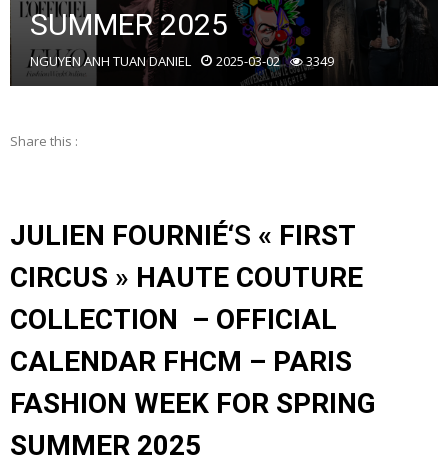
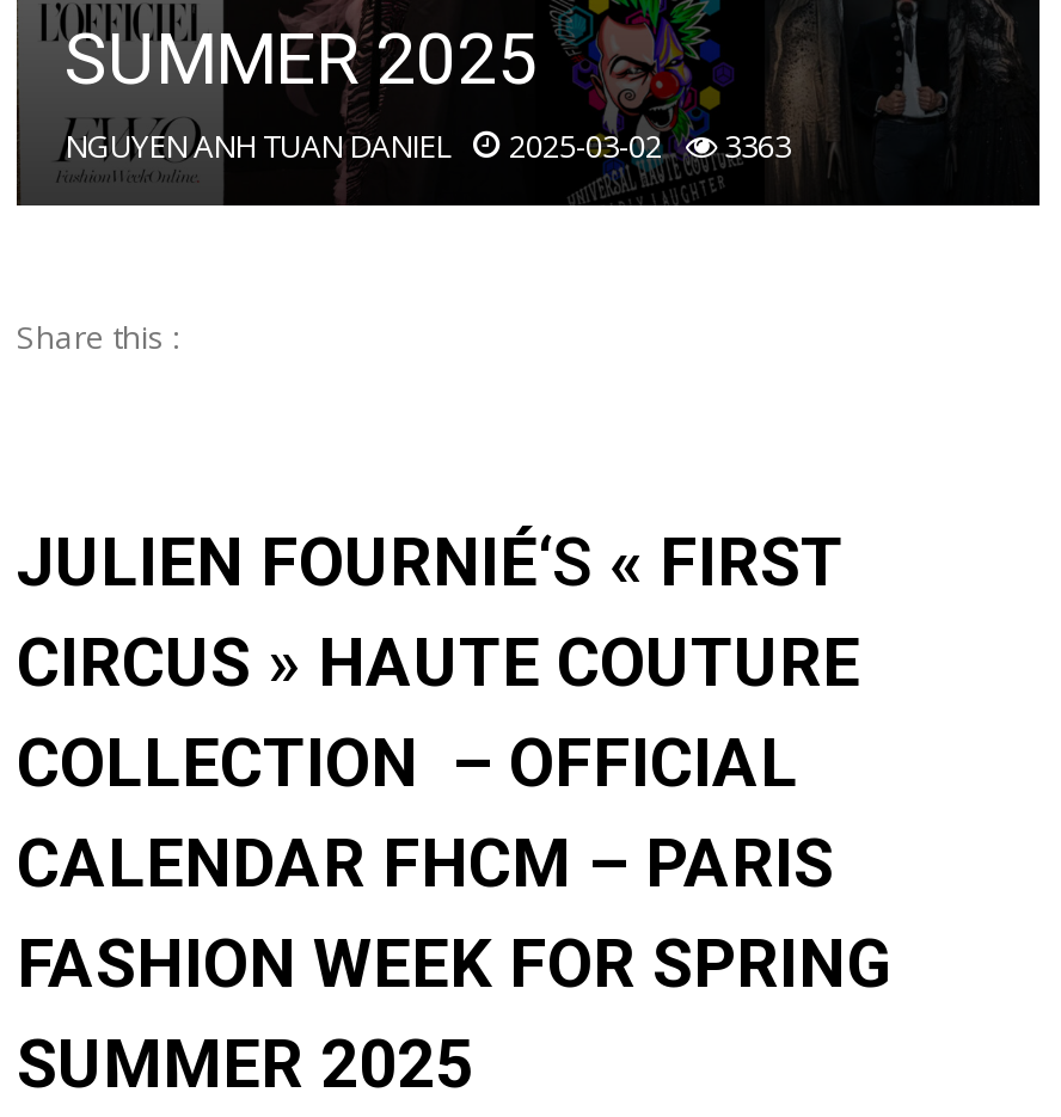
- NGUYEN ANH TUAN DANIEL 2025-03-02 3349
+ NGUYEN ANH TUAN DANIEL 2025-03-02 3363
